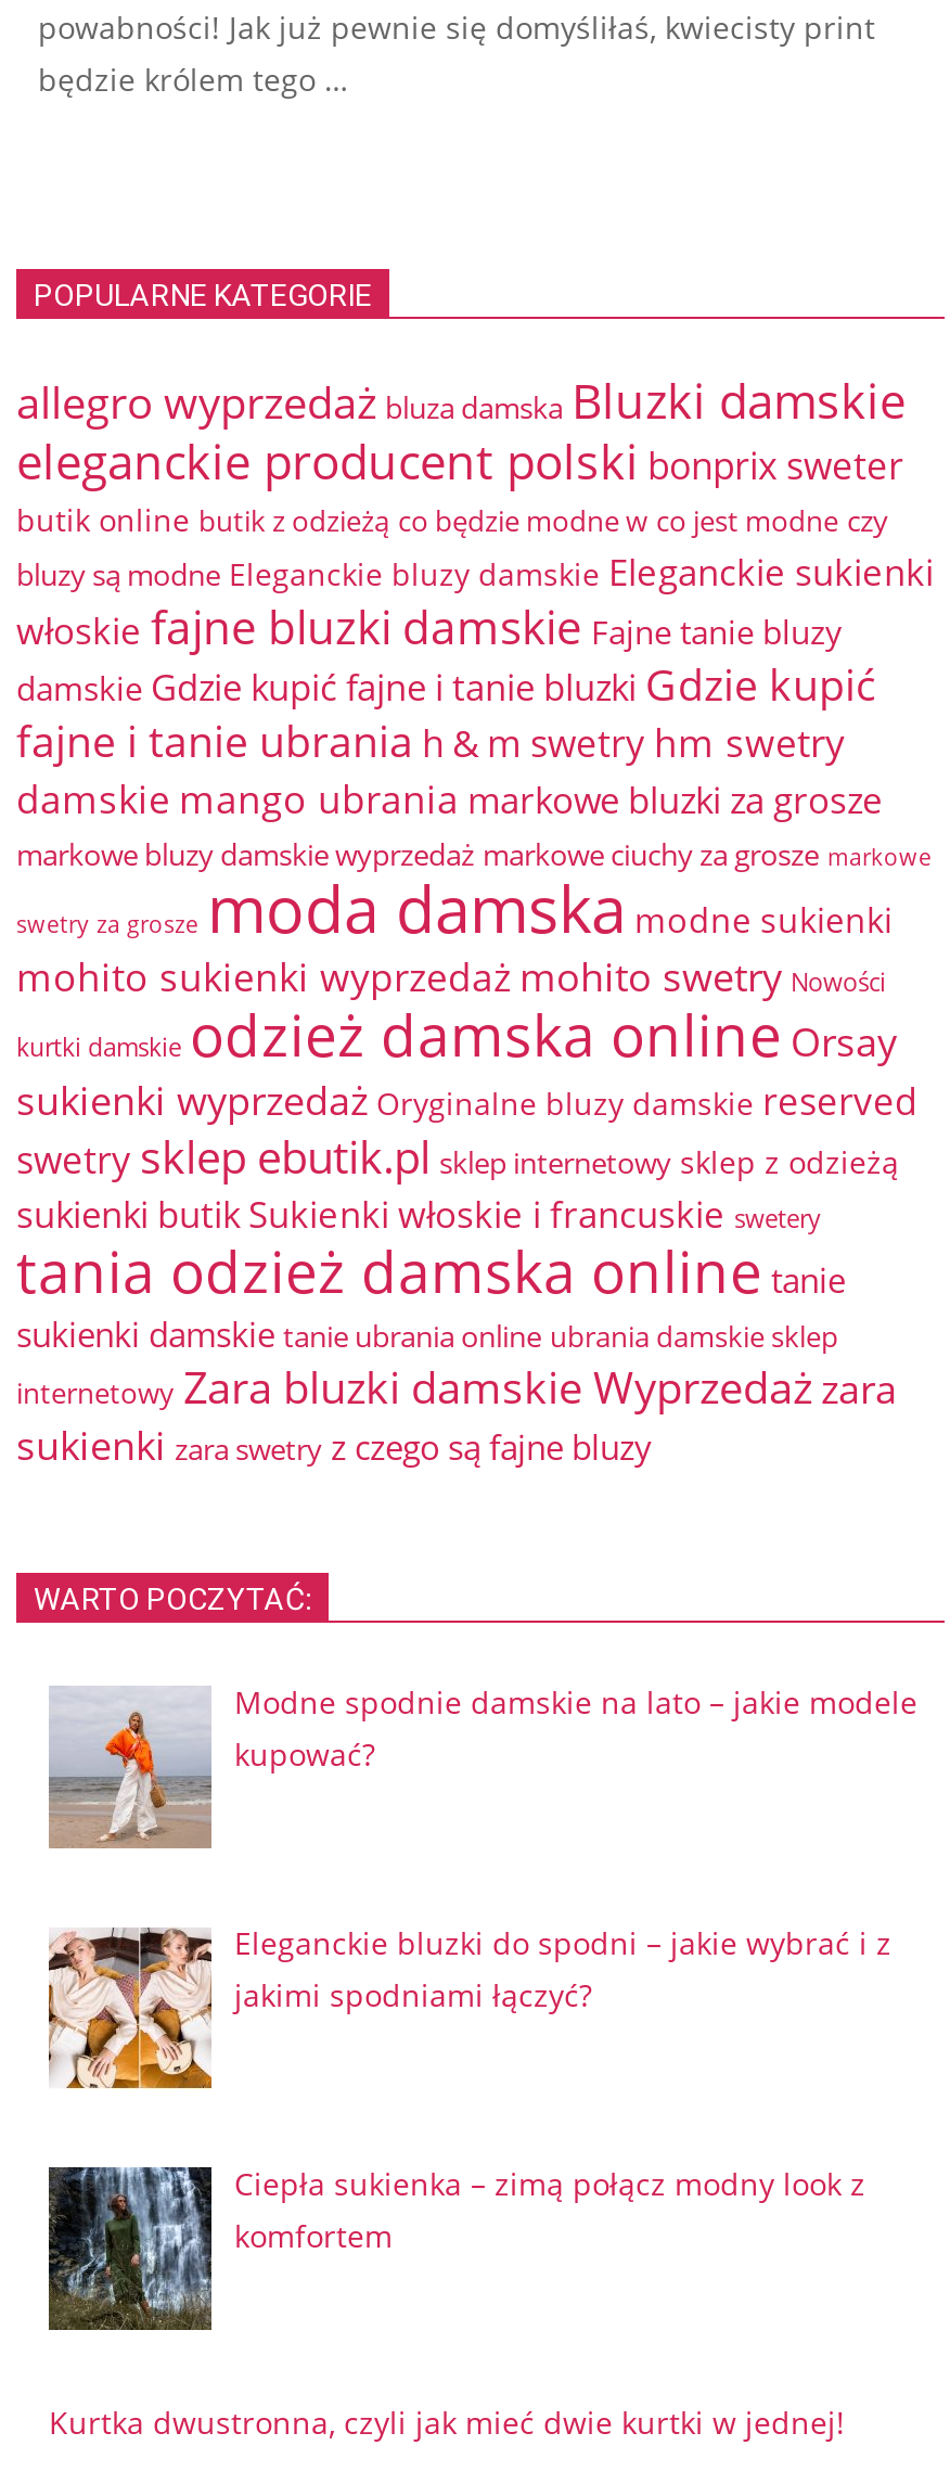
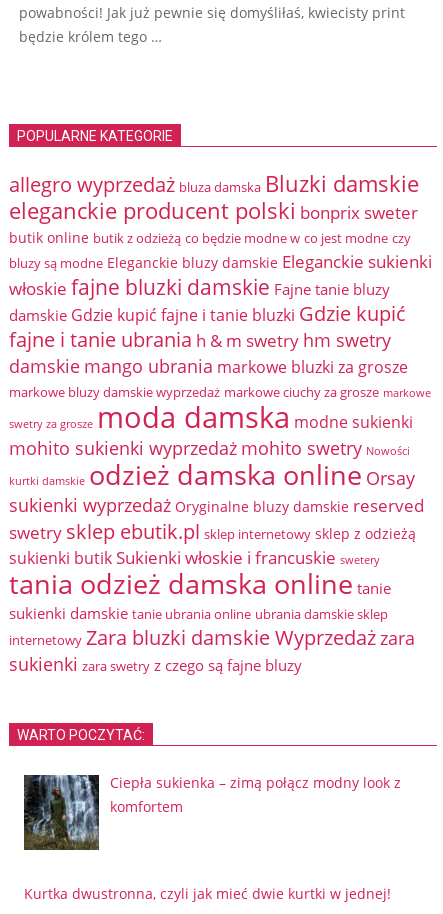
- [image]
- Modne spodnie damskie na lato – jakie modele
- kupować?

- [image]
- Eleganckie bluzki do spodni – jakie wybrać i z
- jakimi spodniami łączyć?
